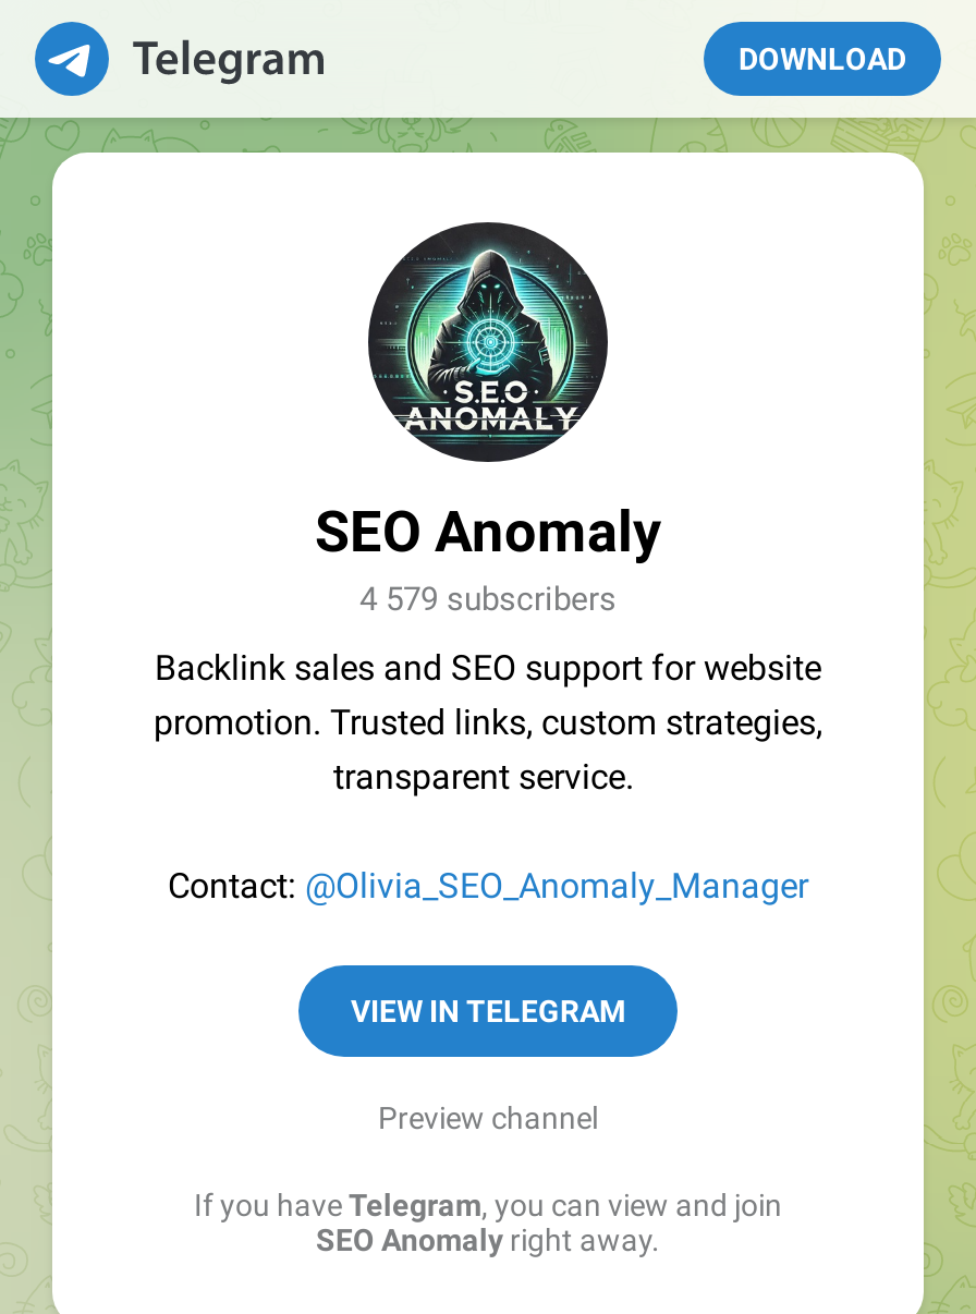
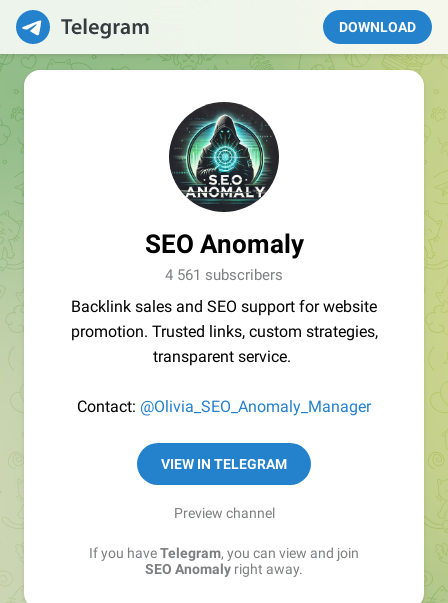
- 4 579 subscribers
+ 4 561 subscribers
